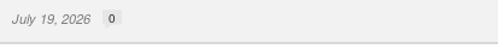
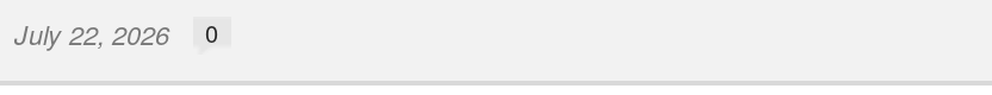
- July 19, 2026 0
+ July 22, 2026 0
